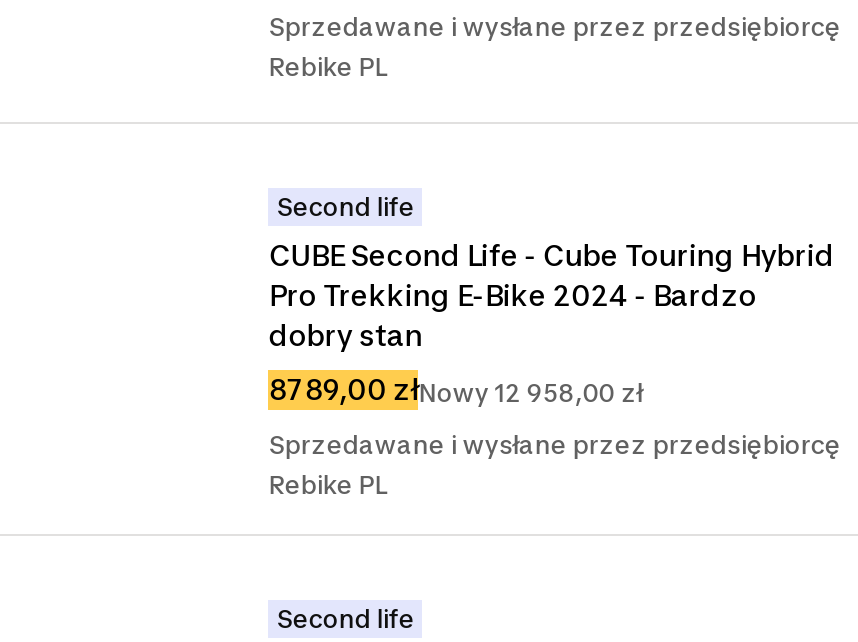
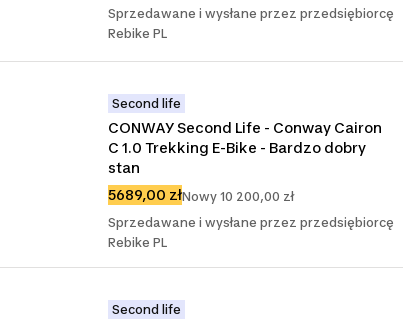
- CUBE Second Life - Cube Touring Hybrid
- Pro Trekking E-Bike 2024 - Bardzo
- dobry stan
+ CONWAY Second Life - Conway Cairon
+ C 1.0 Trekking E-Bike - Bardzo dobry
+ stan

- 8789,00 złNowy 12 958,00 zł
+ 5689,00 złNowy 10 200,00 zł
